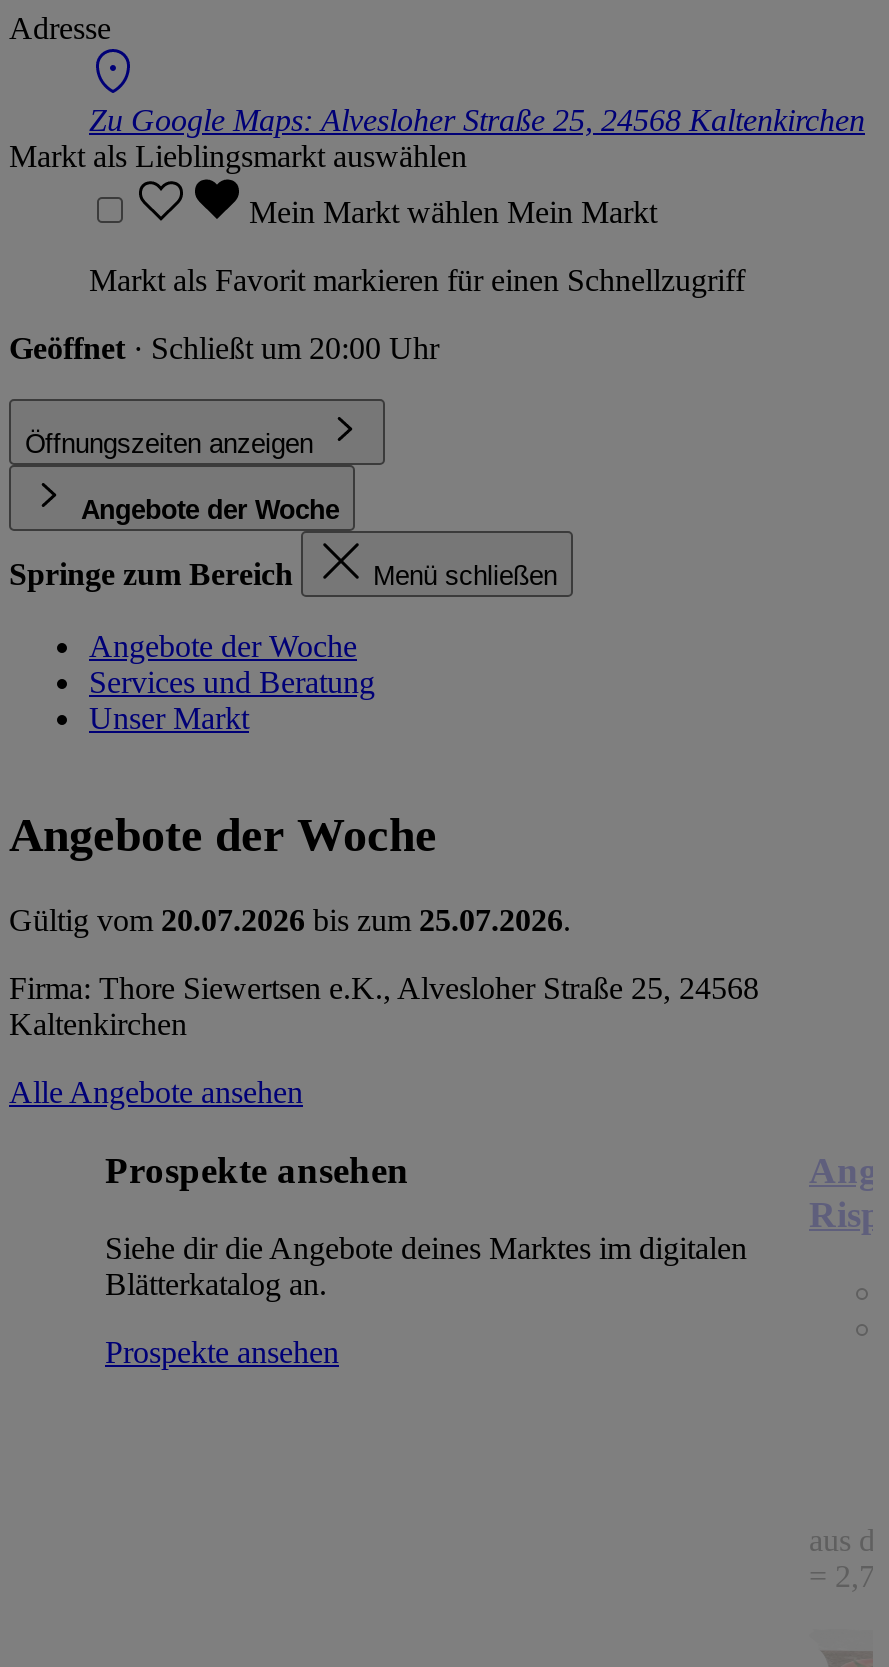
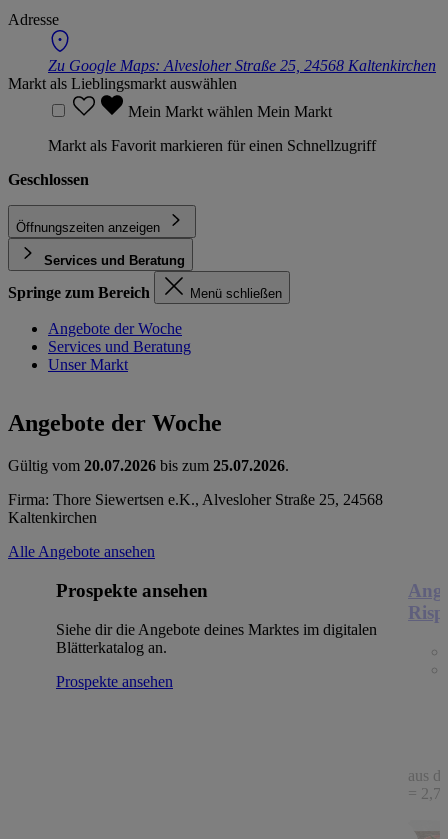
- Geöffnet · Schließt um 20:00 Uhr
+ Geschlossen

- Angebote der Woche
+ Services und Beratung
